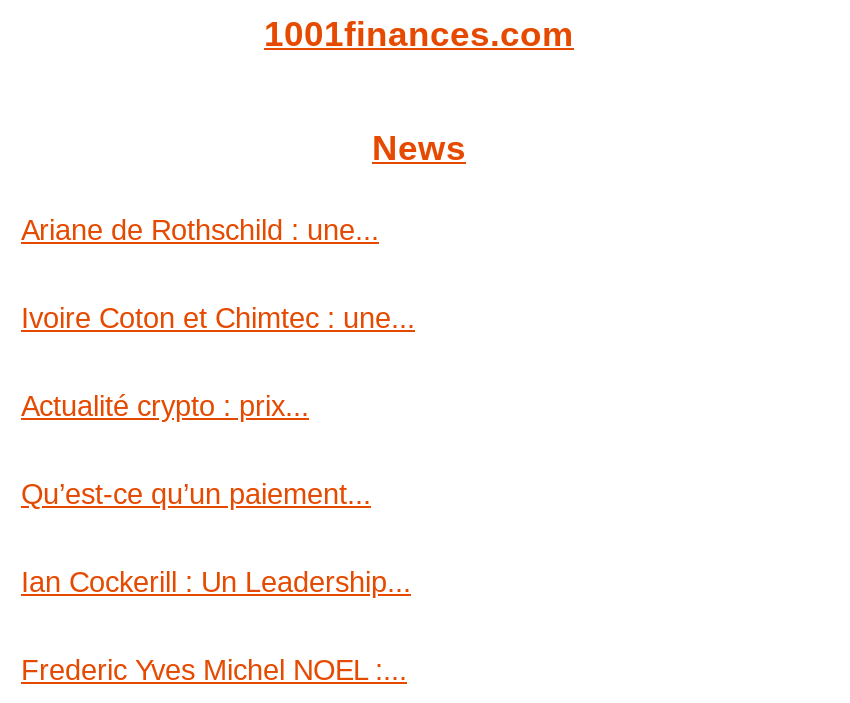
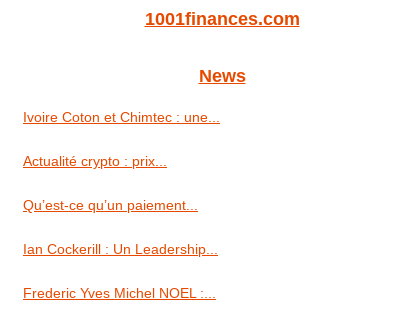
- Ariane de Rothschild : une...
